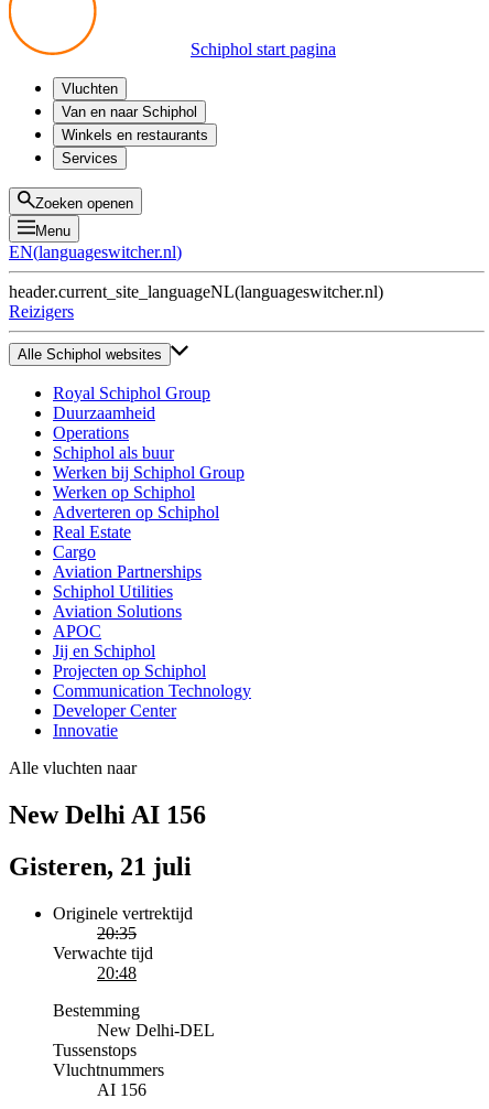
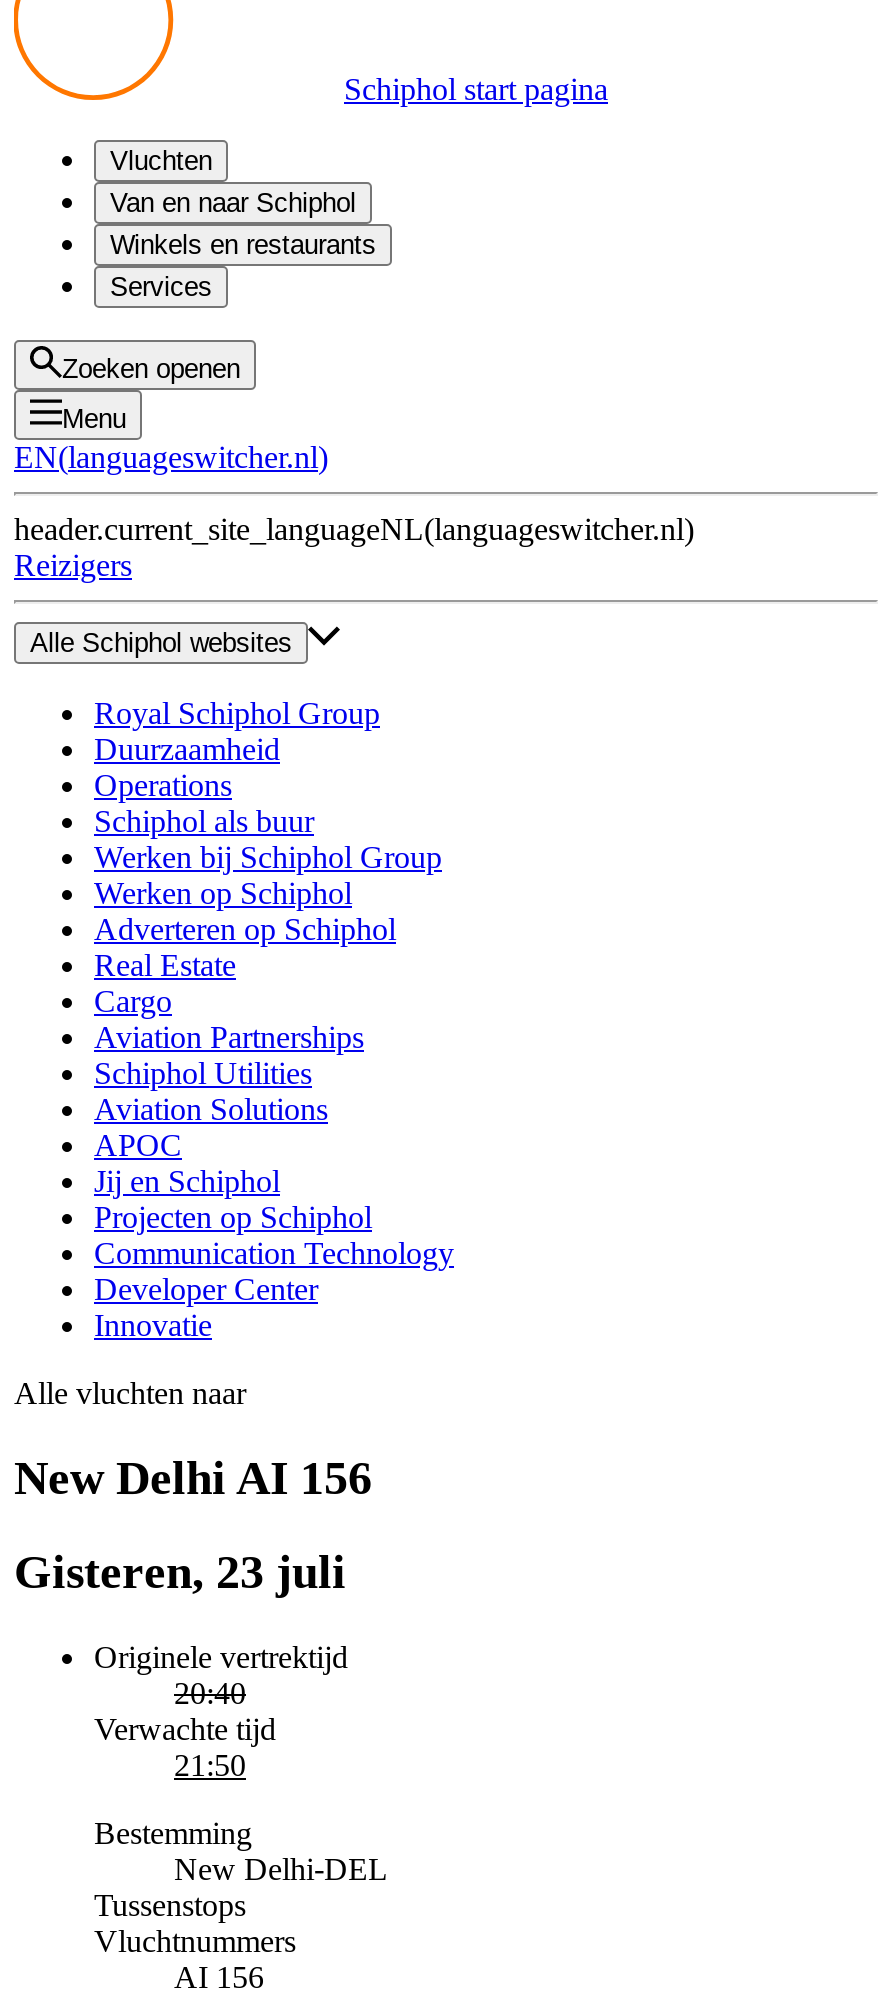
- Gisteren, 21 juli
+ Gisteren, 23 juli

- 20:35
+ 20:40

- 20:48
+ 21:50
